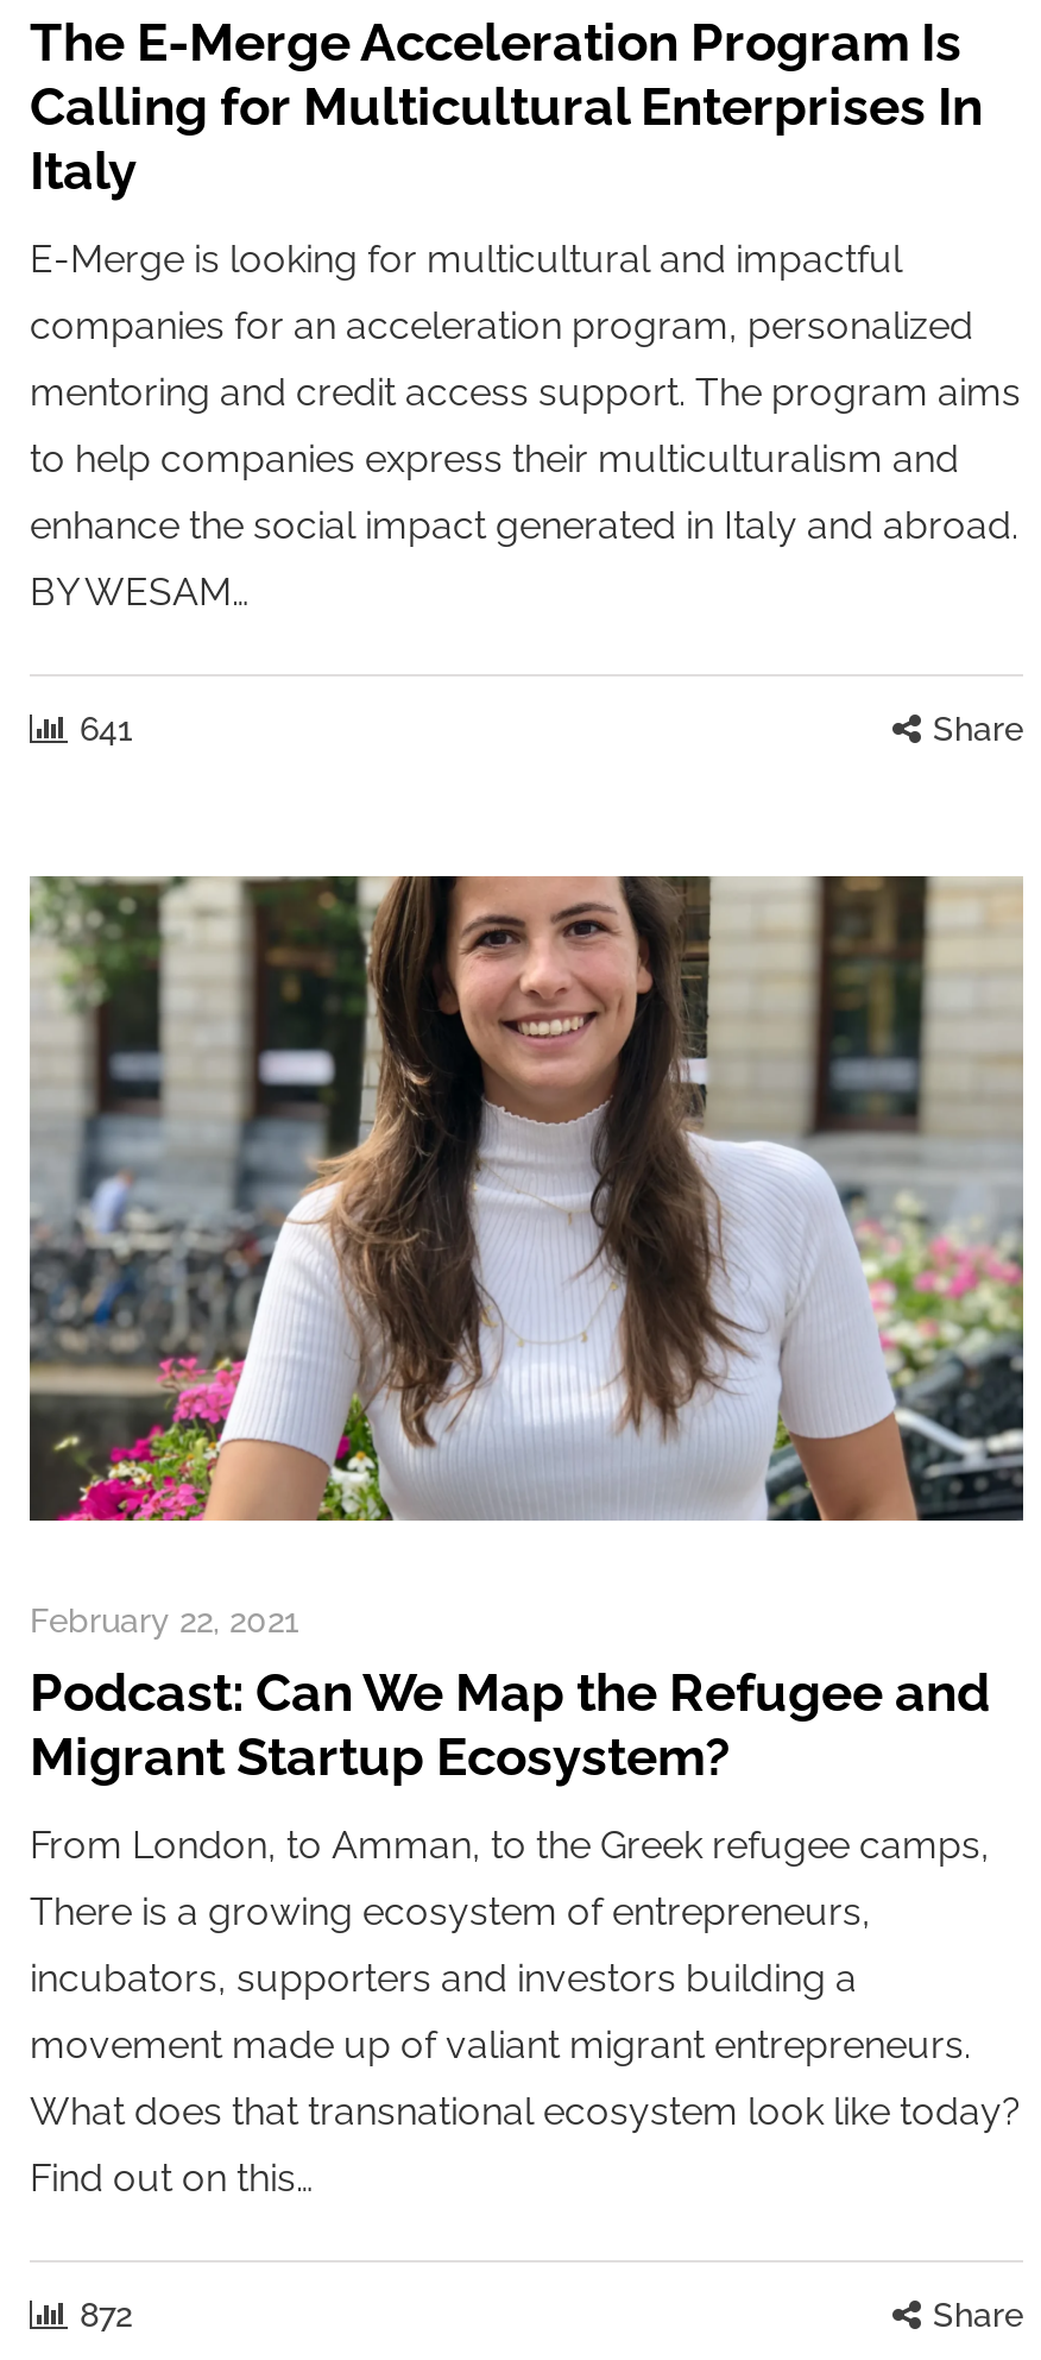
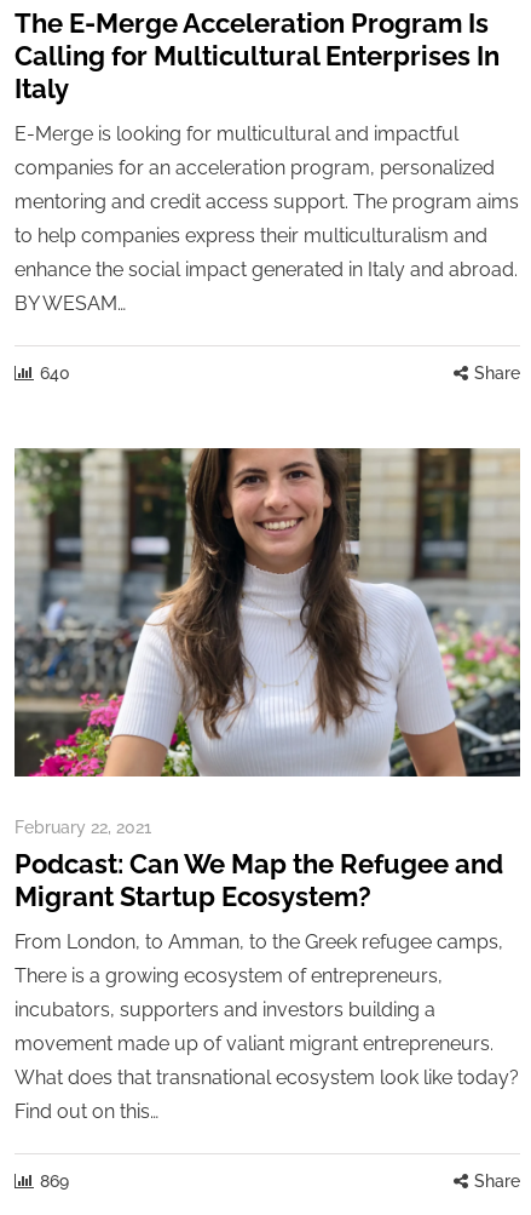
- 641
+ 640

- 872
+ 869
